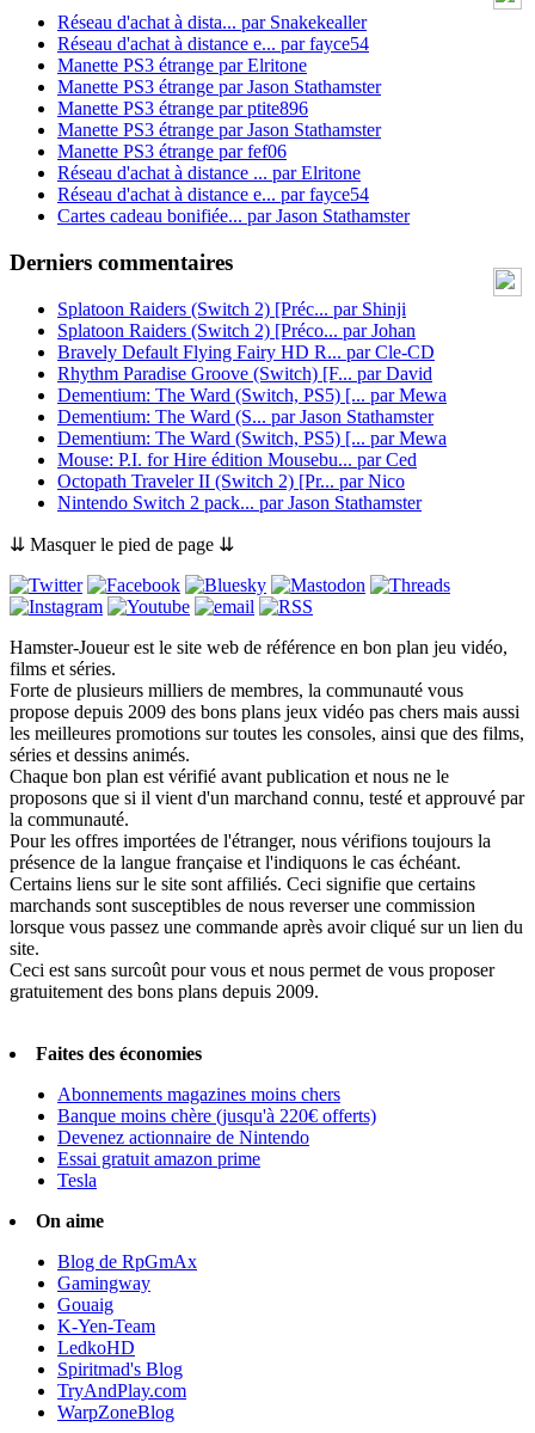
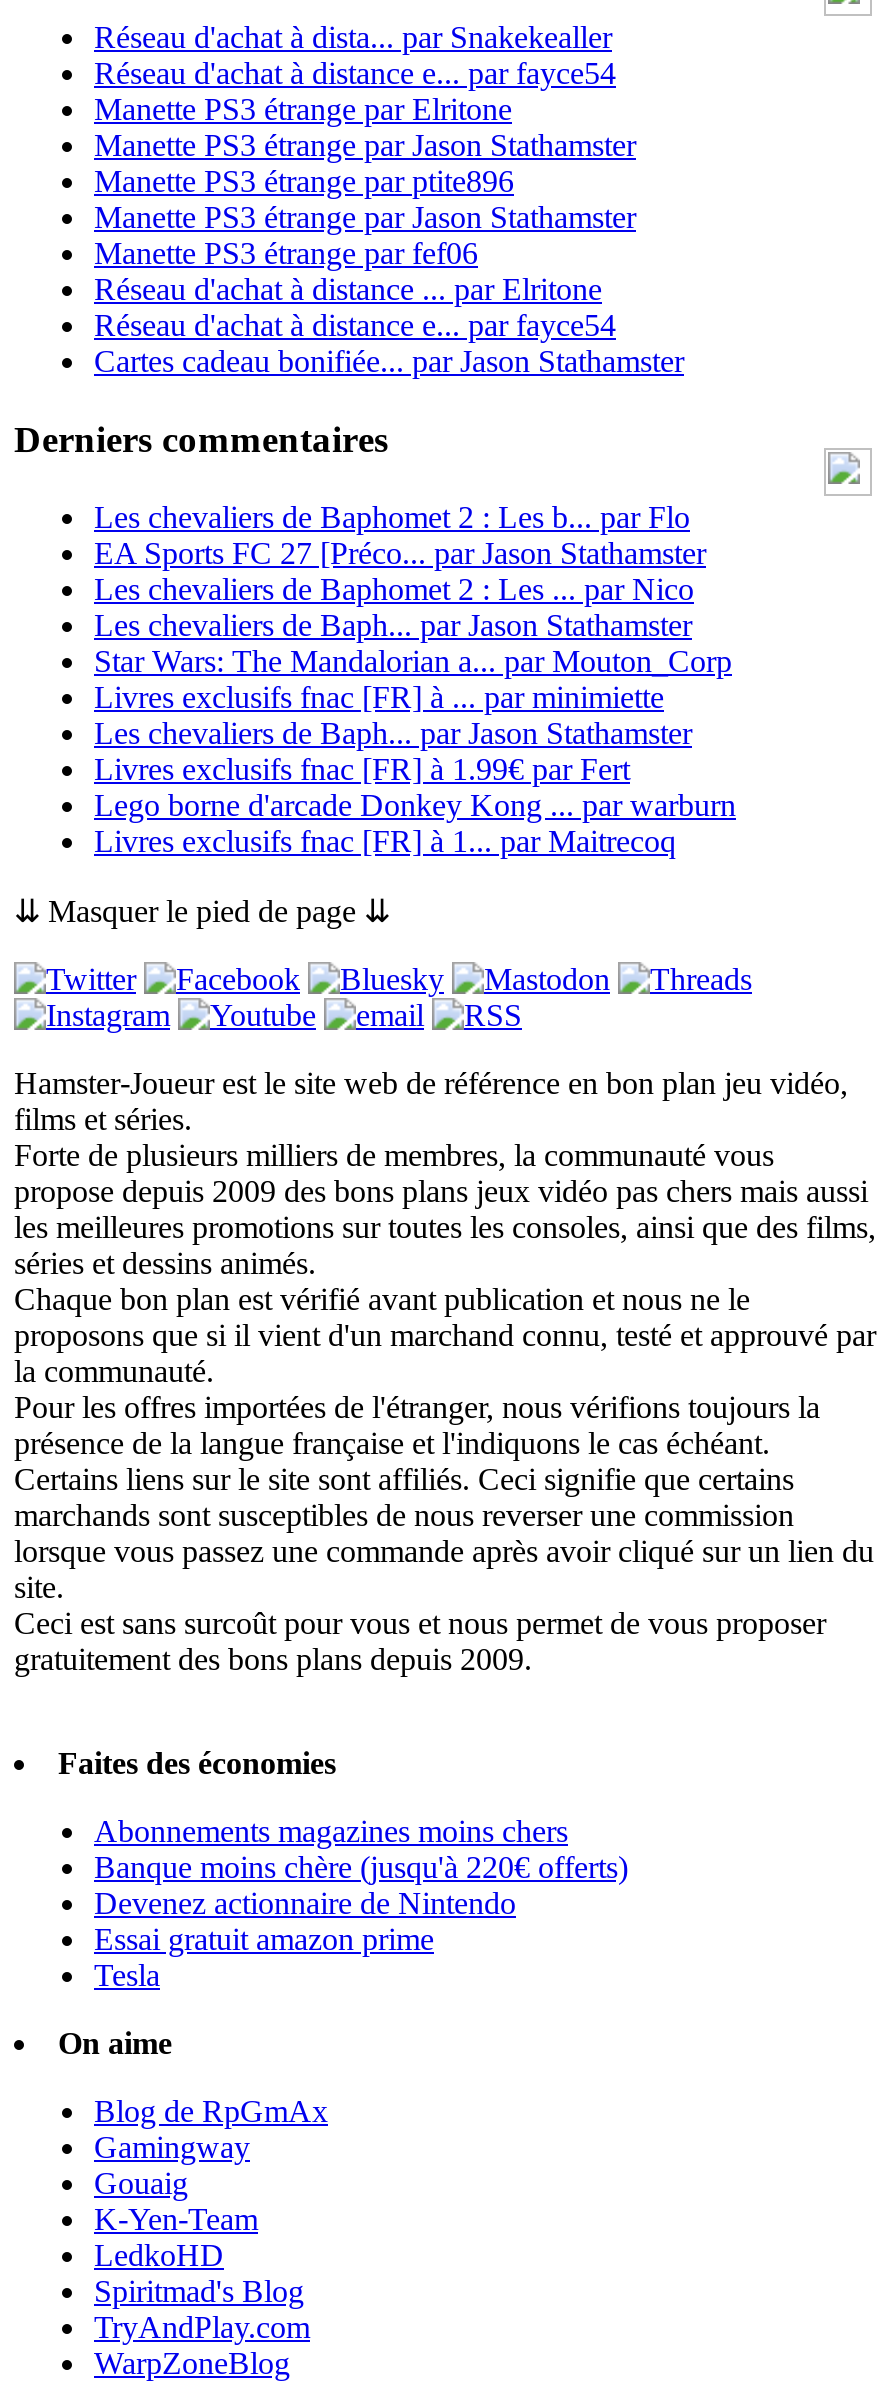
- Splatoon Raiders (Switch 2) [Préc... par Shinji
- Splatoon Raiders (Switch 2) [Préco... par Johan
- Bravely Default Flying Fairy HD R... par Cle-CD
- Rhythm Paradise Groove (Switch) [F... par David
- Dementium: The Ward (Switch, PS5) [... par Mewa
- Dementium: The Ward (S... par Jason Stathamster
- Dementium: The Ward (Switch, PS5) [... par Mewa
- Mouse: P.I. for Hire édition Mousebu... par Ced
- Octopath Traveler II (Switch 2) [Pr... par Nico
- Nintendo Switch 2 pack... par Jason Stathamster
+ Les chevaliers de Baphomet 2 : Les b... par Flo
+ EA Sports FC 27 [Préco... par Jason Stathamster
+ Les chevaliers de Baphomet 2 : Les ... par Nico
+ Les chevaliers de Baph... par Jason Stathamster
+ Star Wars: The Mandalorian a... par Mouton_Corp
+ Livres exclusifs fnac [FR] à ... par minimiette
+ Les chevaliers de Baph... par Jason Stathamster
+ Livres exclusifs fnac [FR] à 1.99€par Fert
+ Lego borne d'arcade Donkey Kong ... par warburn
+ Livres exclusifs fnac [FR] à 1... par Maitrecoq
